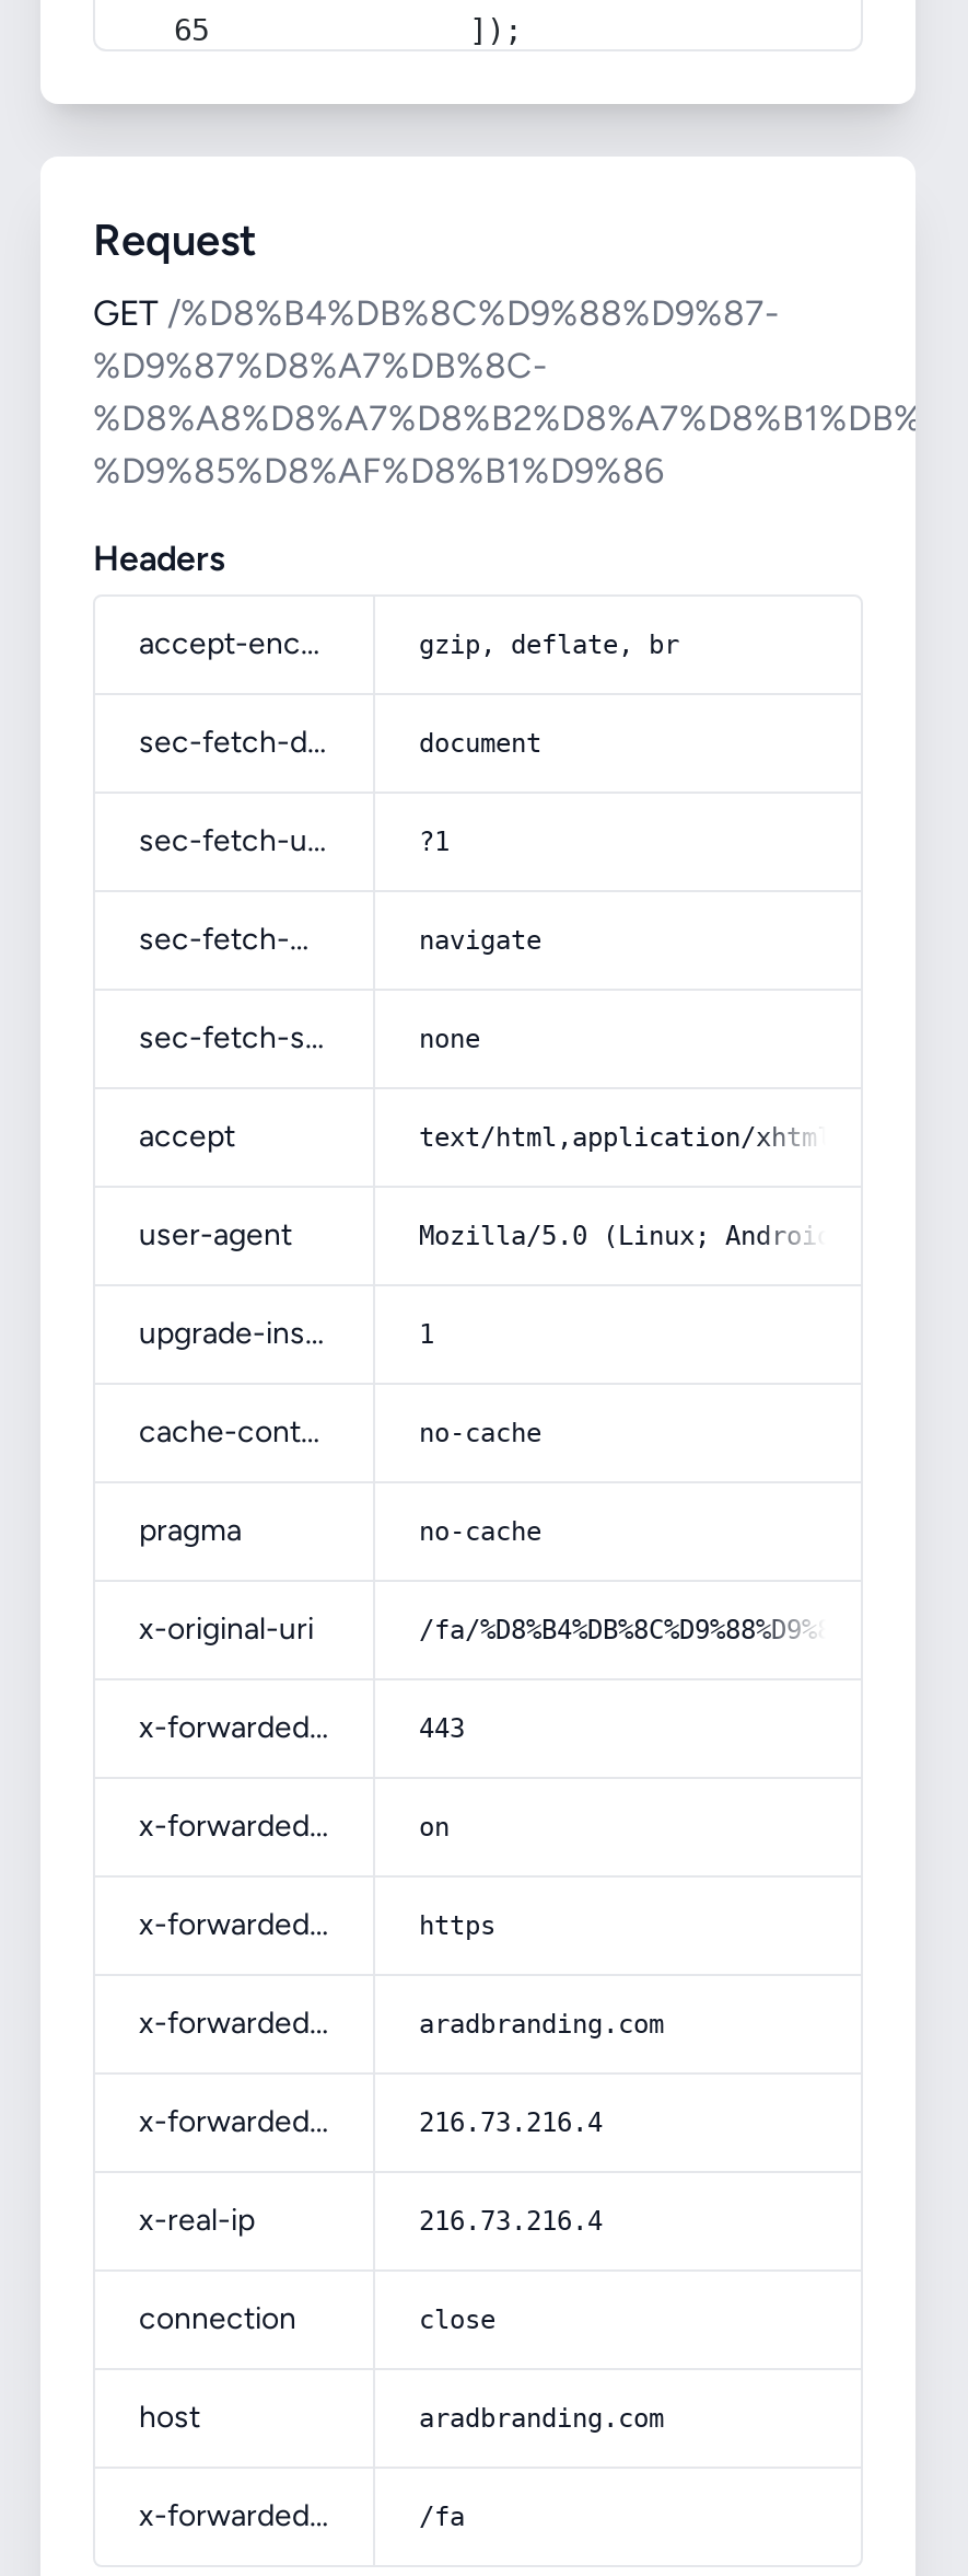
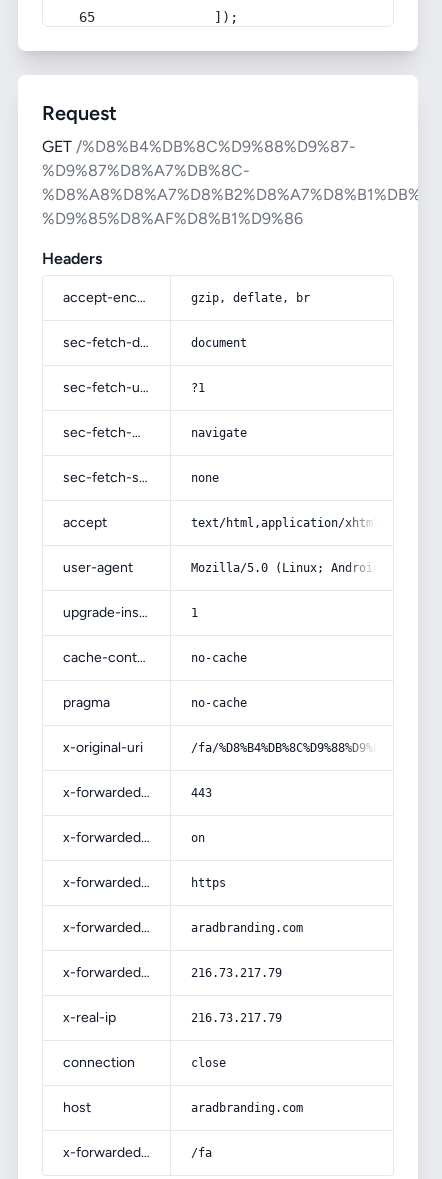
- 216.73.216.4
+ 216.73.217.79

- 216.73.216.4
+ 216.73.217.79
